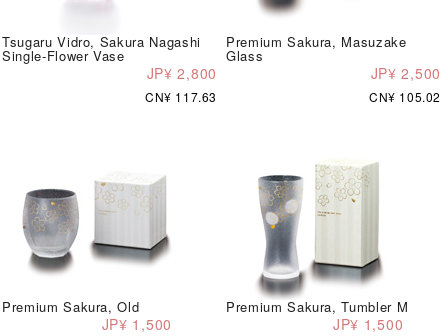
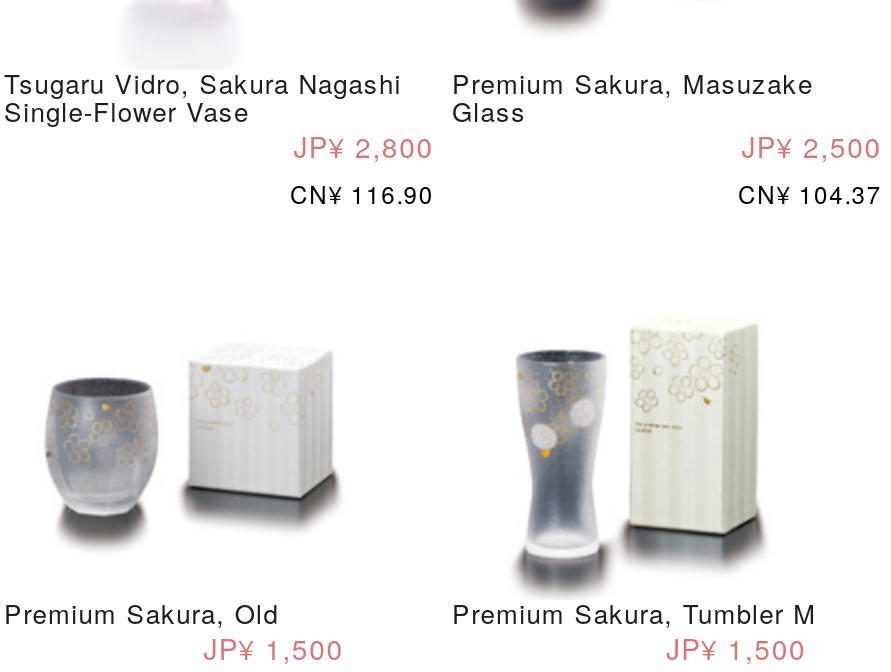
- CN¥ 117.63
+ CN¥ 116.90

- CN¥ 105.02
+ CN¥ 104.37
